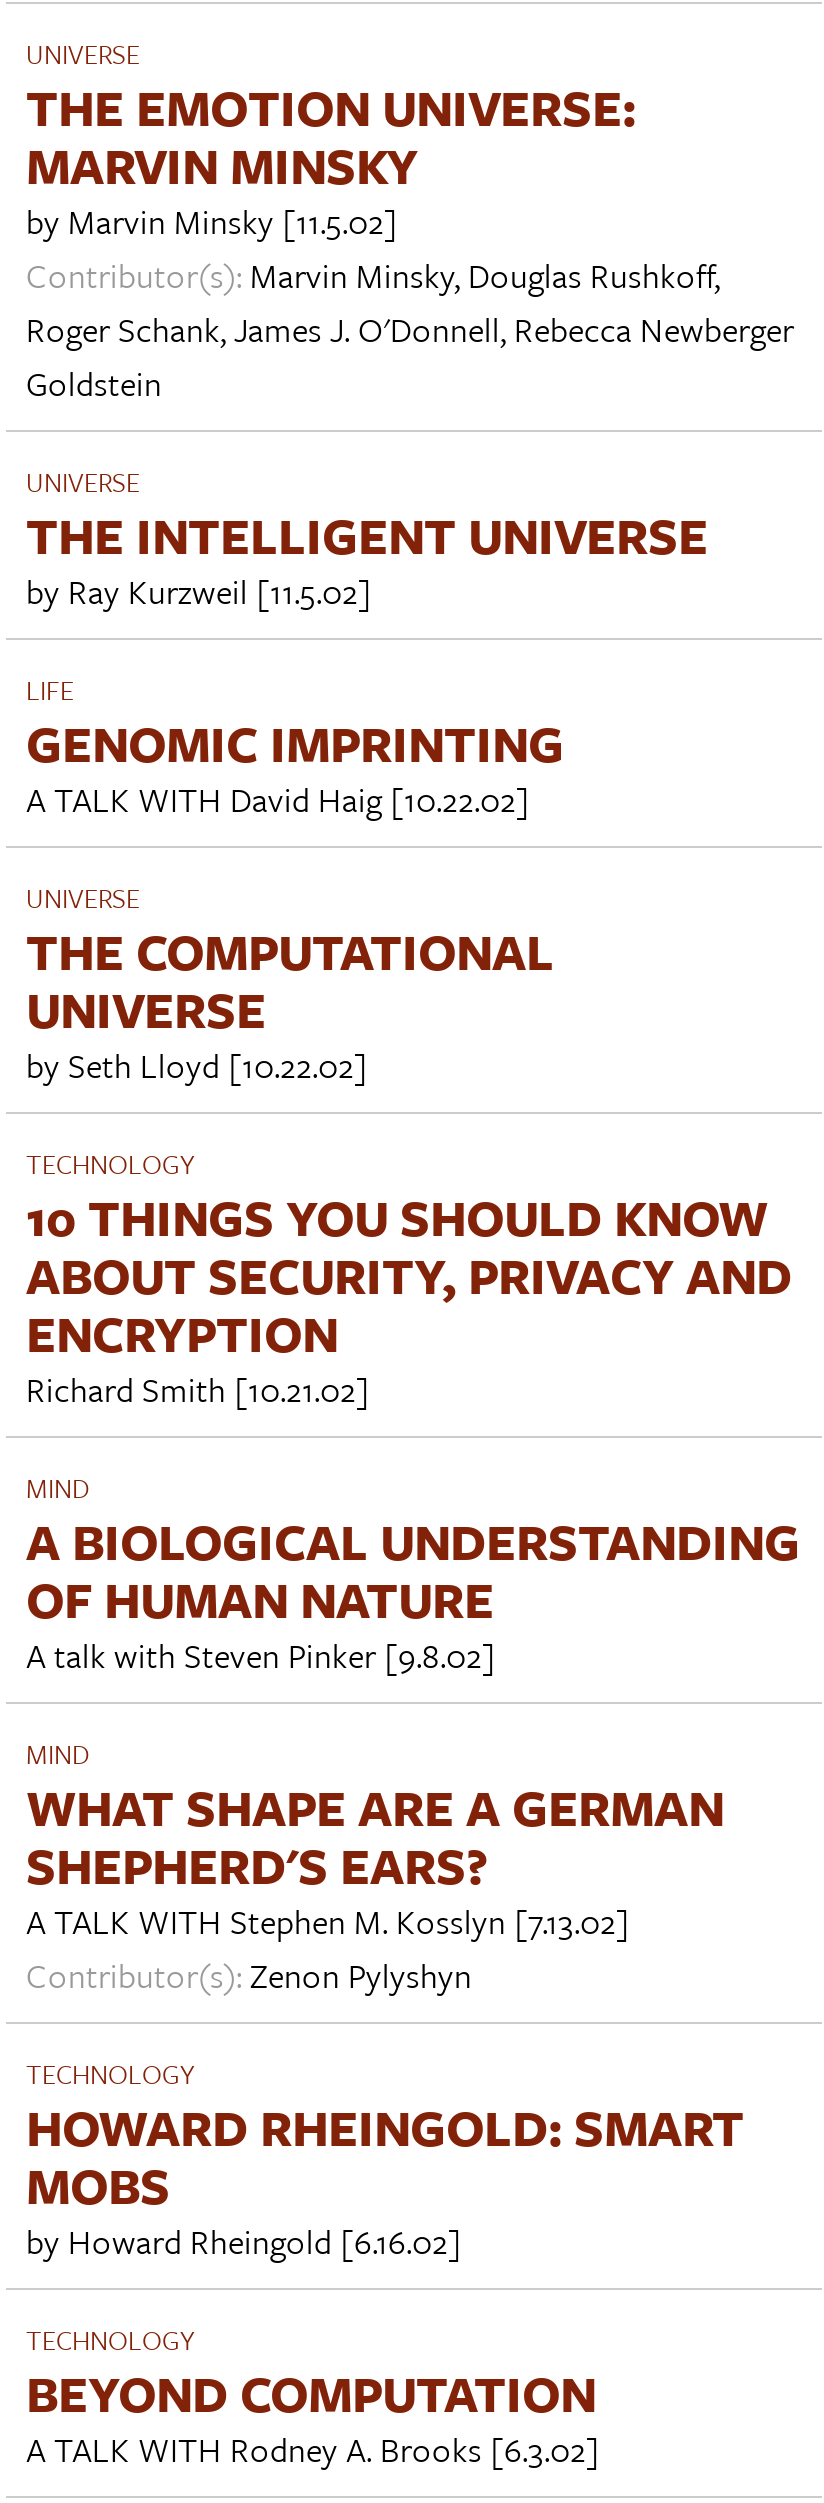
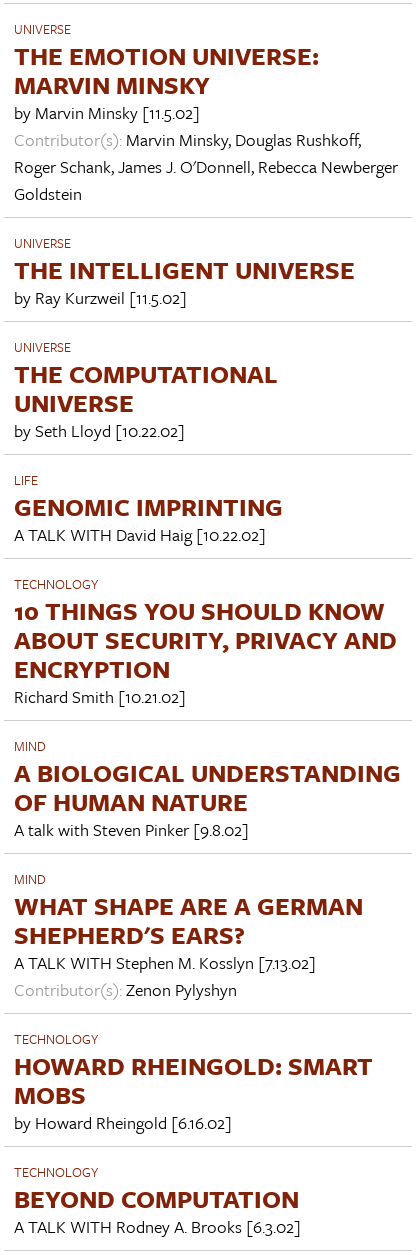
moved down: LIFE | GENOMIC IMPRINTING | A TALK WITH David Haig [10.22.02]

moved up: UNIVERSE | THE COMPUTATIONAL | UNIVERSE | by Seth Lloyd [10.22.02]
